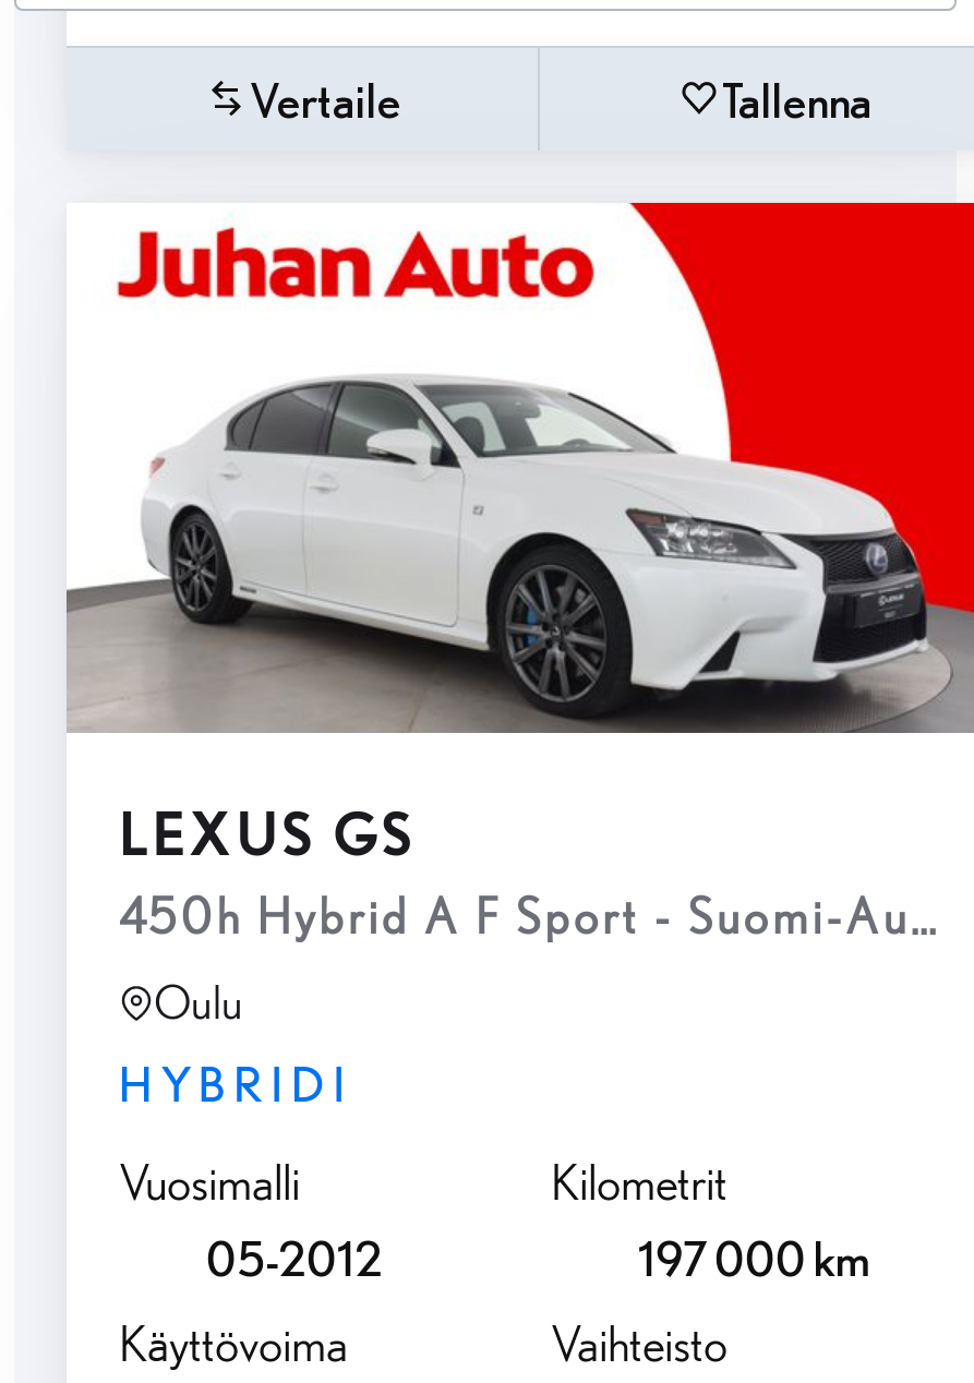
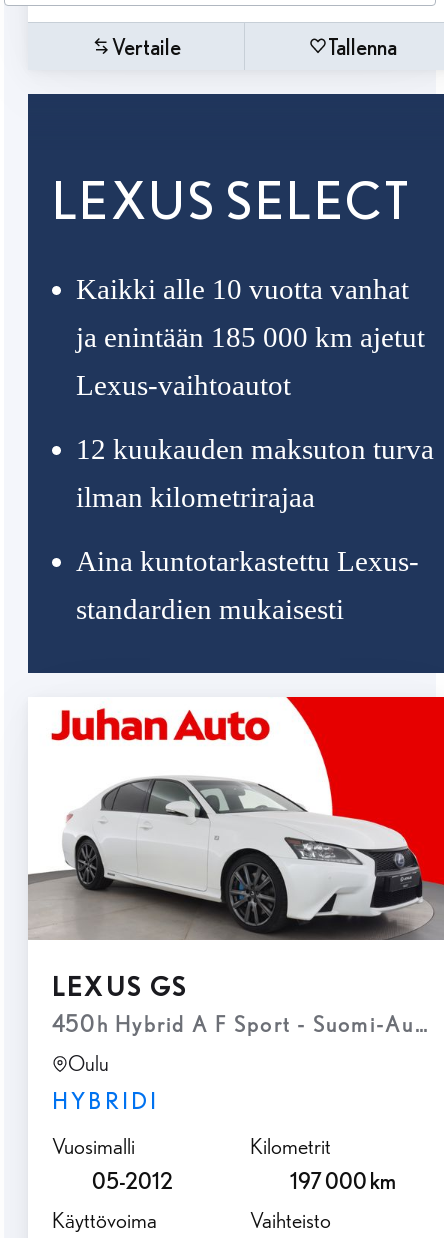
+ [image]
+ LEXUS SELECT
+ Kaikki alle 10 vuotta vanhat
+ ja enintään 185 000 km ajetut
+ Lexus-vaihtoautot
+ 12 kuukauden maksuton turva
+ ilman kilometrirajaa
+ Aina kuntotarkastettu Lexus-
+ standardien mukaisesti
